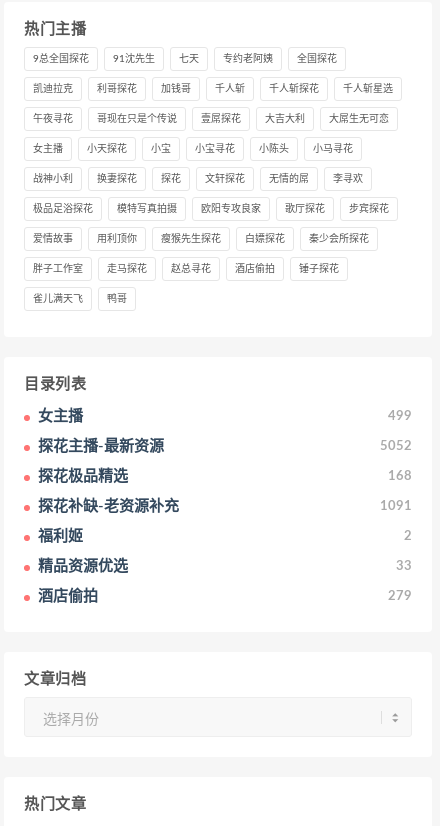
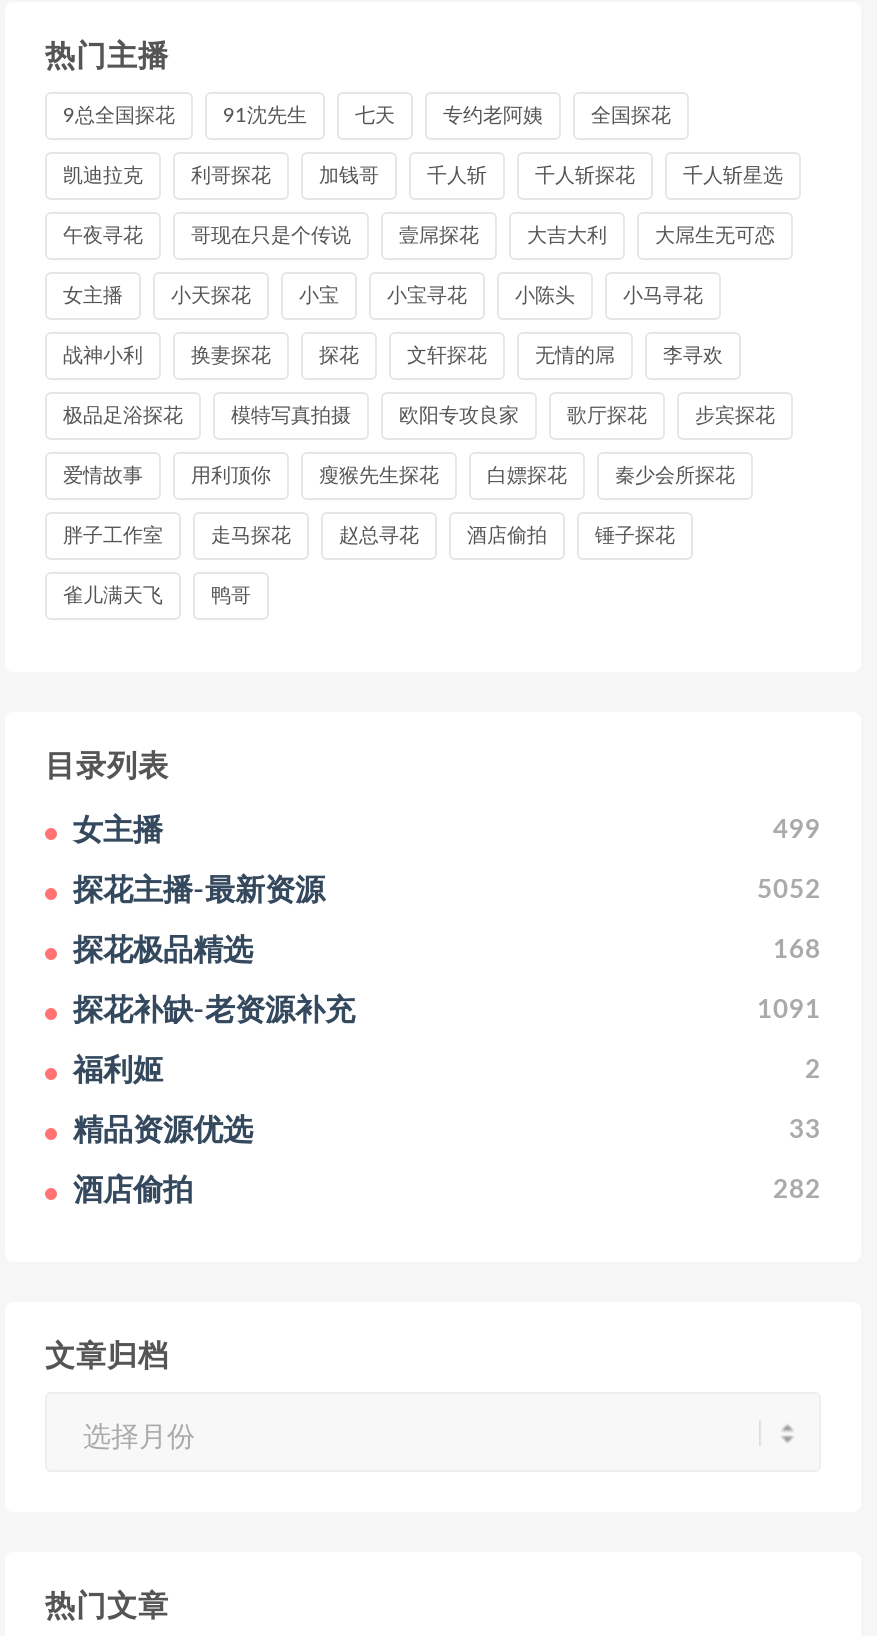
- 279
+ 282
